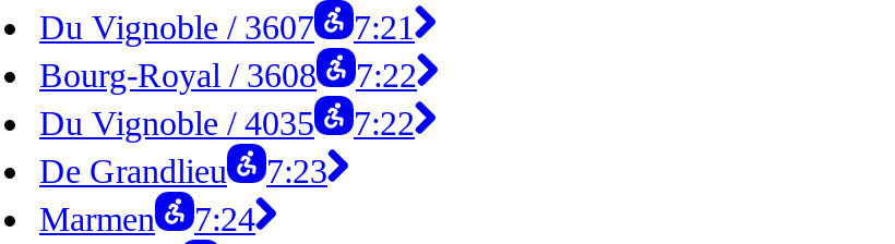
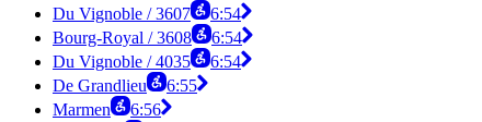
- Du Vignoble / 3607 7:21
+ Du Vignoble / 3607 6:54

- Bourg-Royal / 3608 7:22
+ Bourg-Royal / 3608 6:54

- Du Vignoble / 4035 7:22
+ Du Vignoble / 4035 6:54

- De Grandlieu 7:23
+ De Grandlieu 6:55

- Marmen 7:24
+ Marmen 6:56
